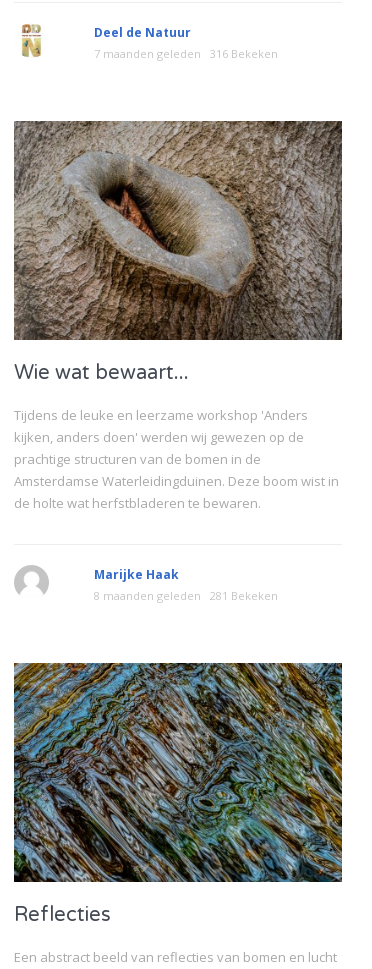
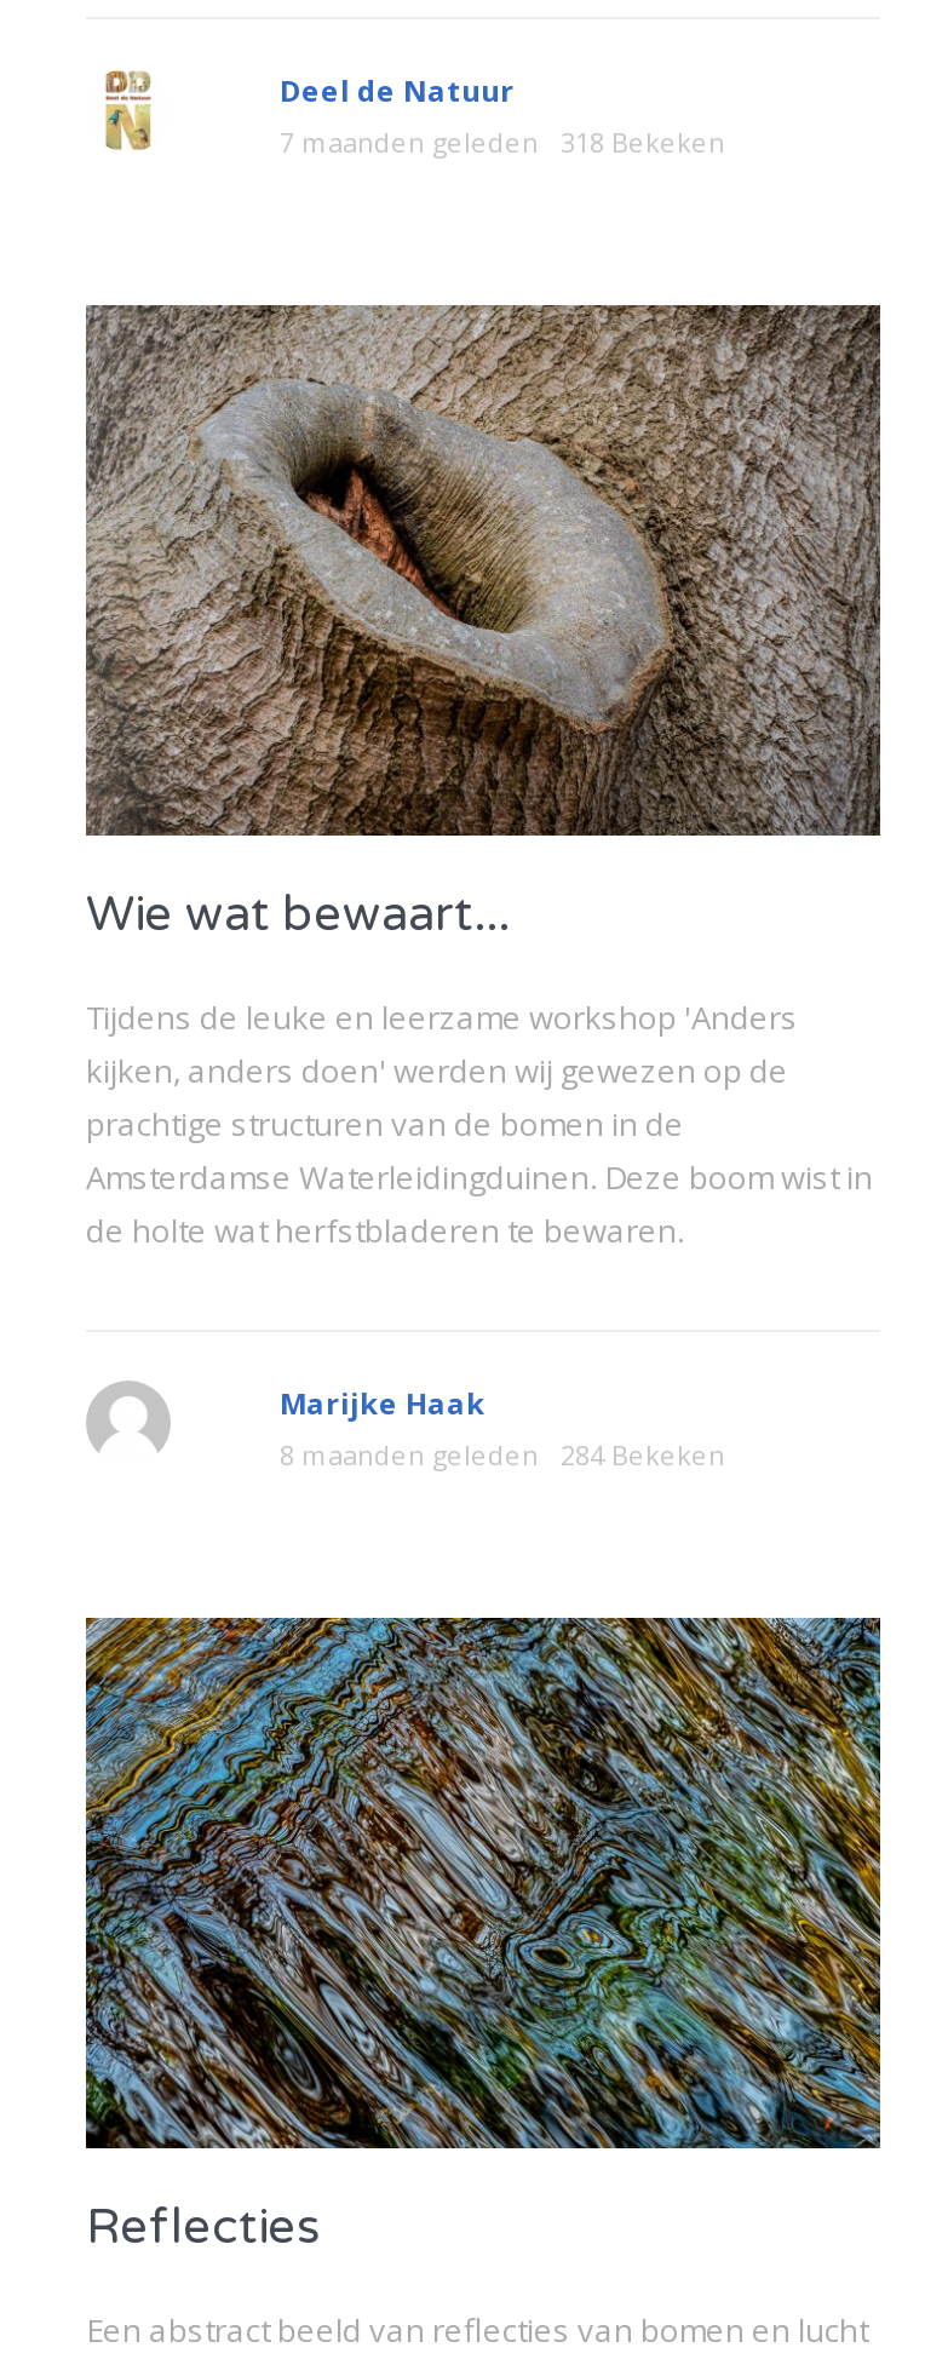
- 7 maanden geleden 316 Bekeken
+ 7 maanden geleden 318 Bekeken

- 8 maanden geleden 281 Bekeken
+ 8 maanden geleden 284 Bekeken
